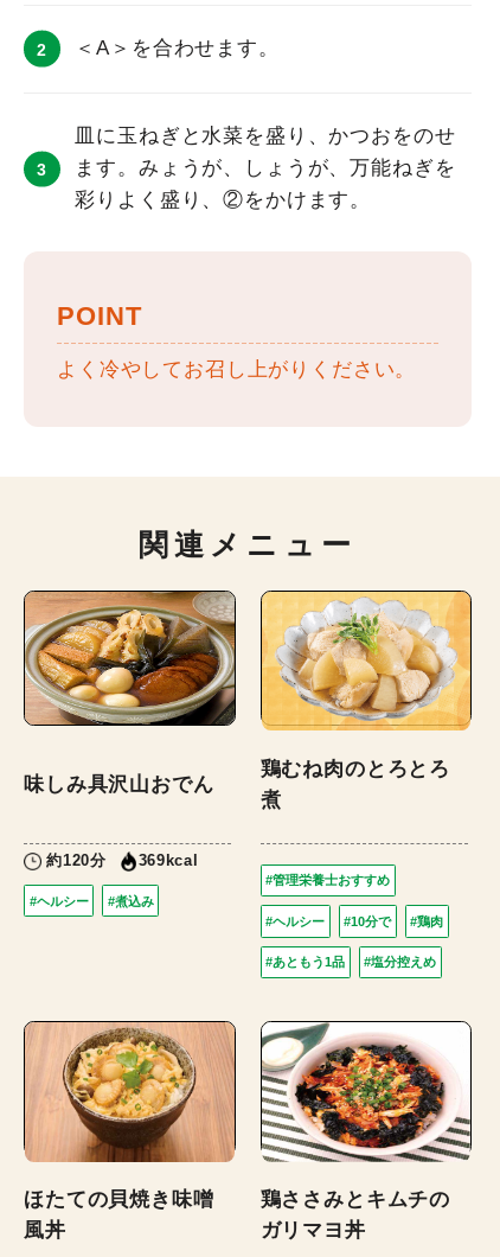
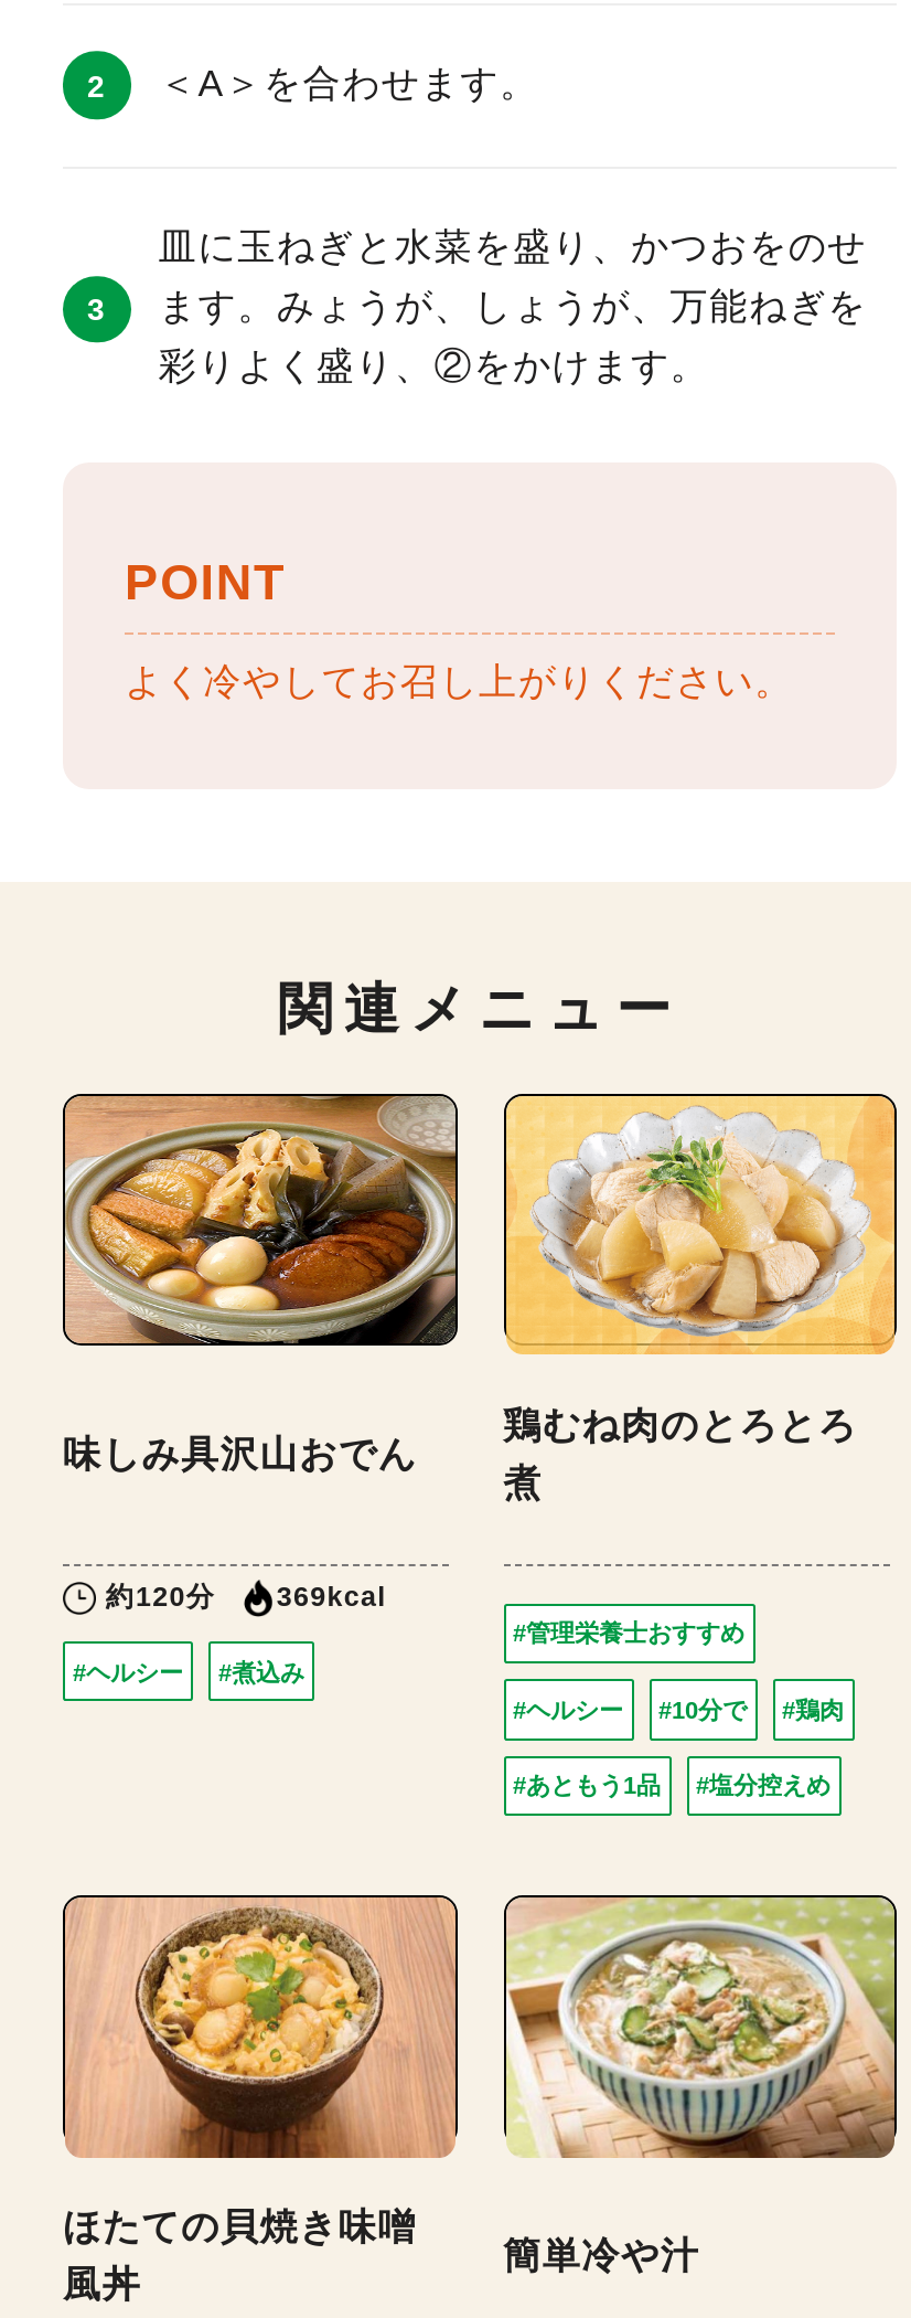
- [image]
- 鶏ささみとキムチの
- ガリマヨ丼
+ [image]
+ 簡単冷や汁
